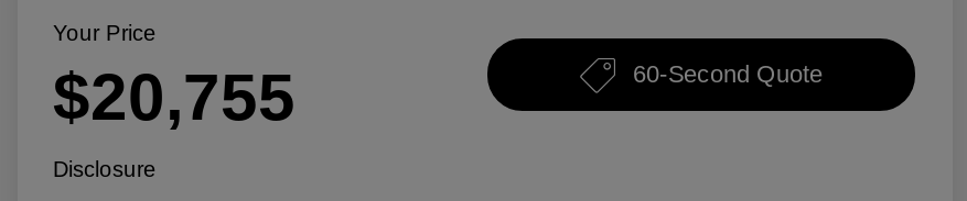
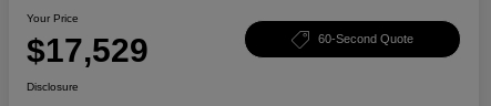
- $20,755
+ $17,529
